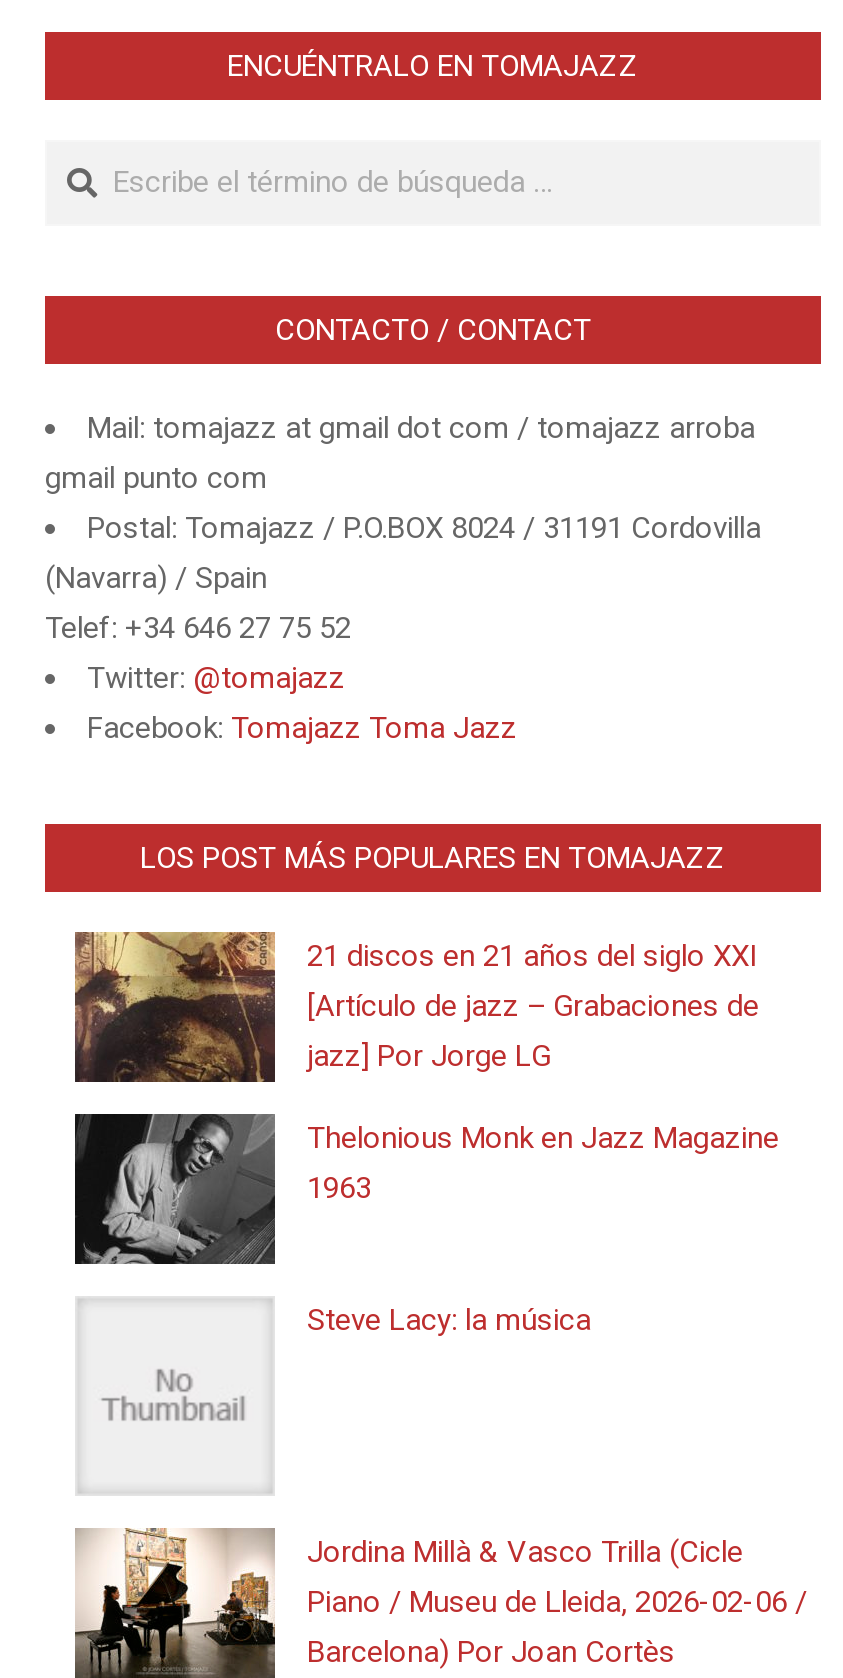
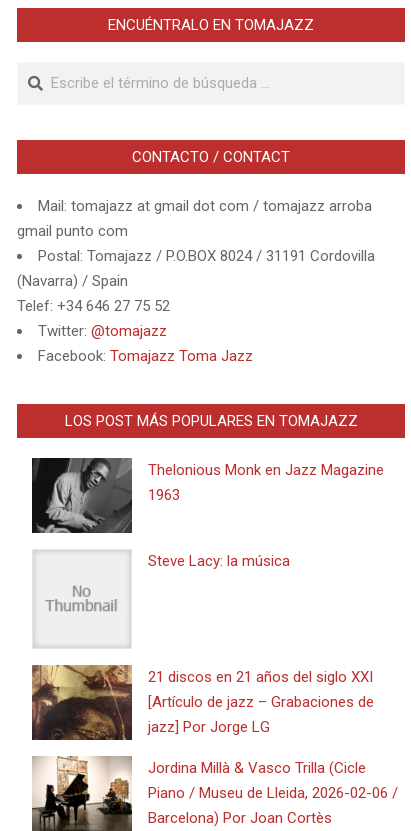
moved down: [image] | 21 discos en 21 años del siglo XXI | [Artículo de jazz – Grabaciones de | jazz] Por Jorge LG

moved up: Thelonious Monk en Jazz Magazine | 1963 | Steve Lacy: la música
